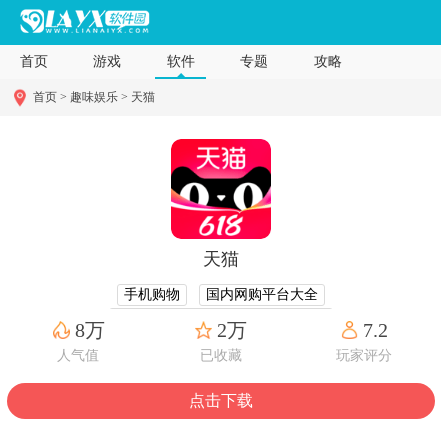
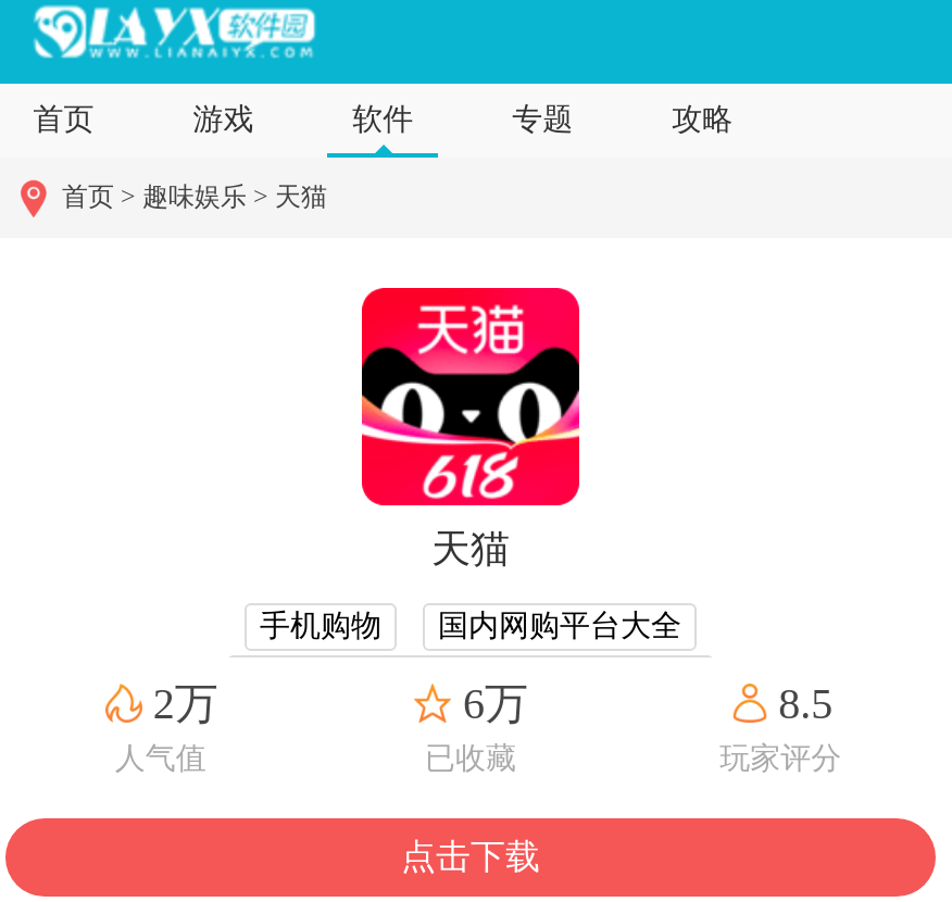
- 8万
+ 2万

- 2万
+ 6万

- 7.2
+ 8.5
